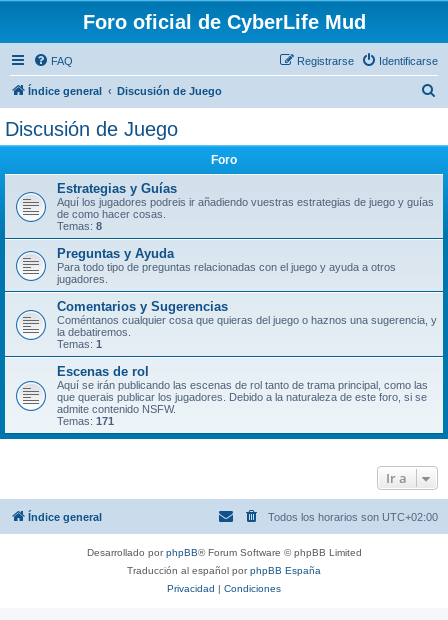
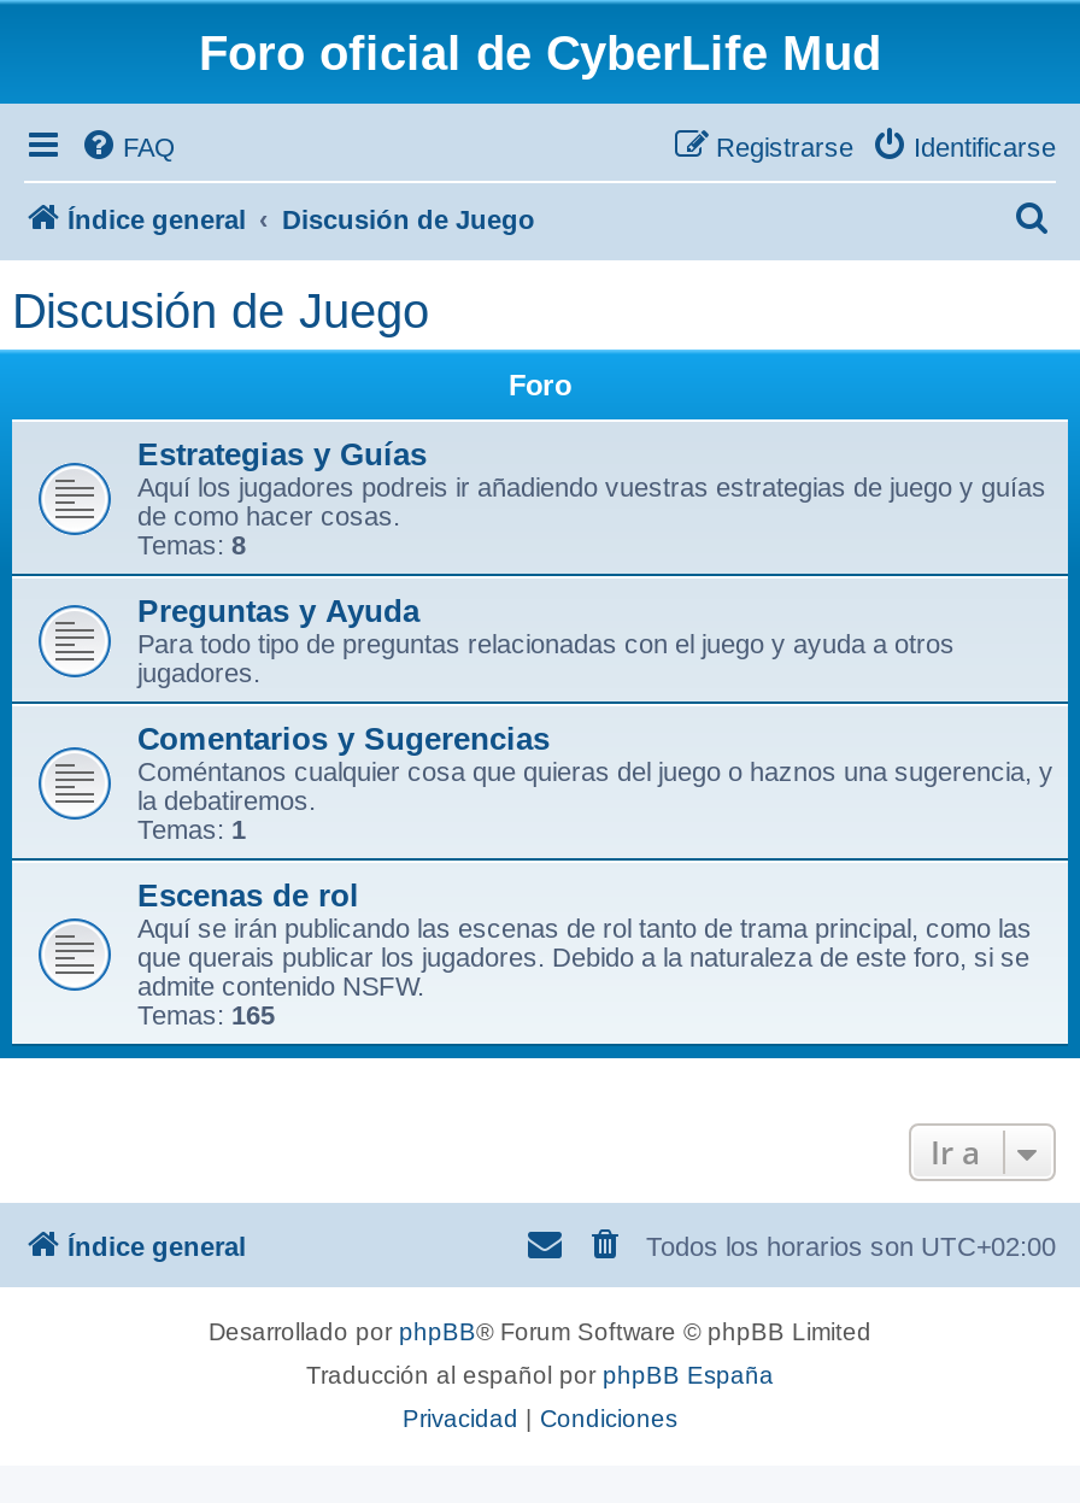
- Temas: 171
+ Temas: 165
